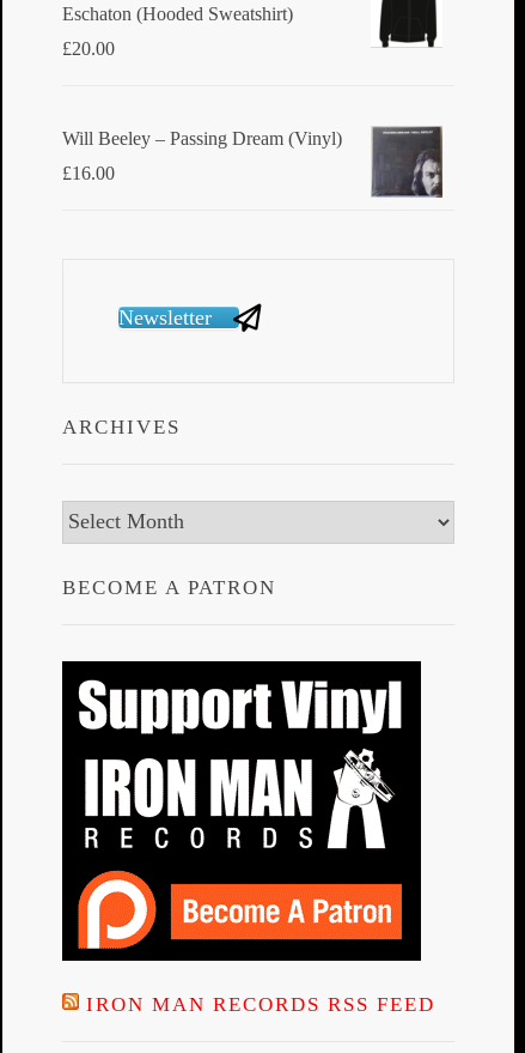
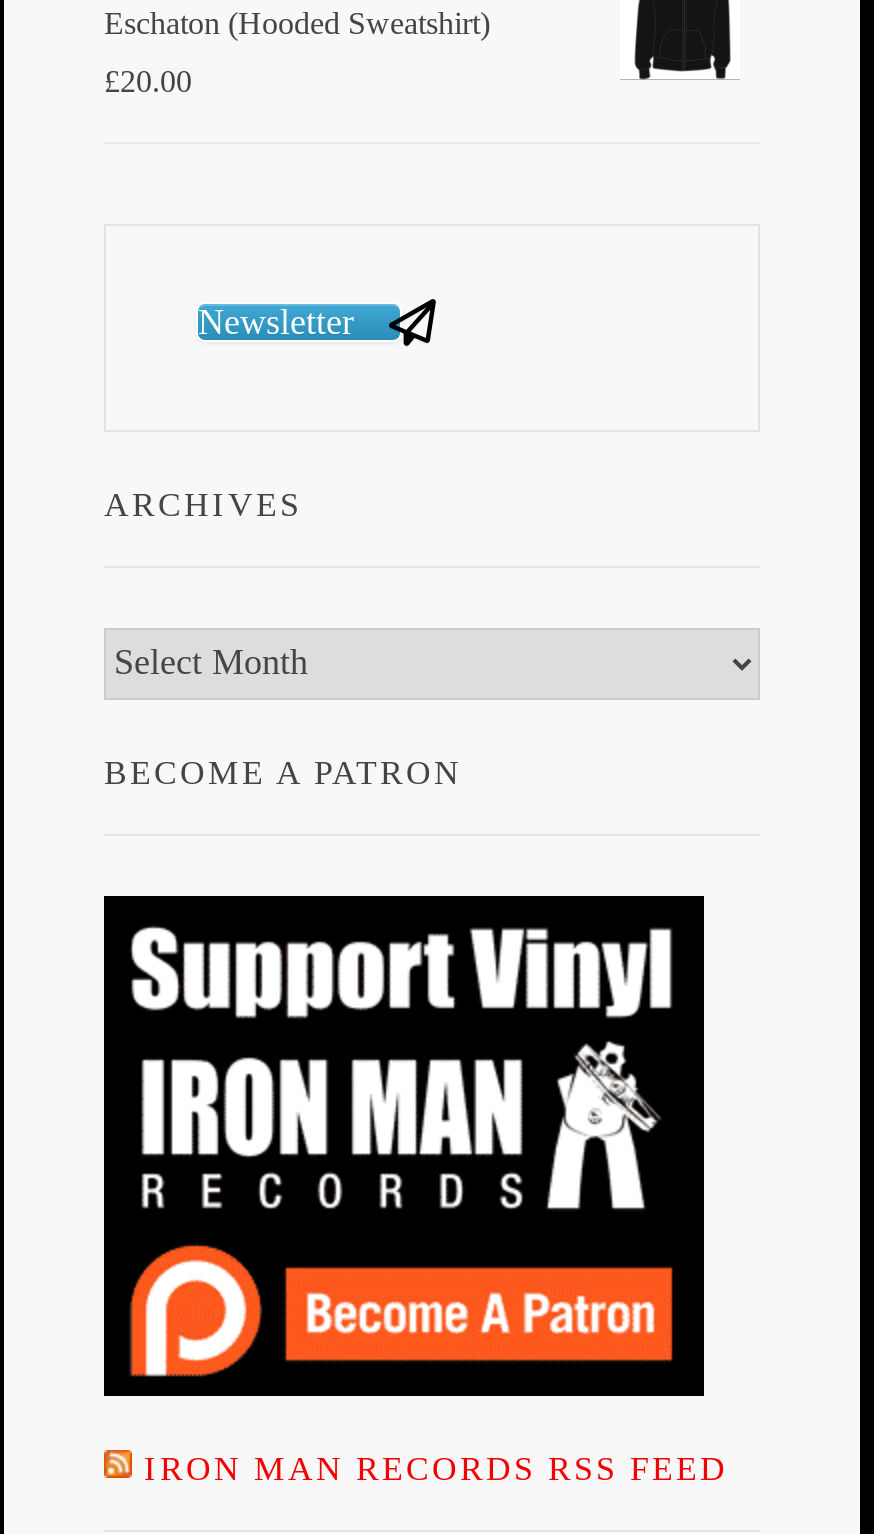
- [image]
- Will Beeley – Passing Dream (Vinyl)
- £16.00
